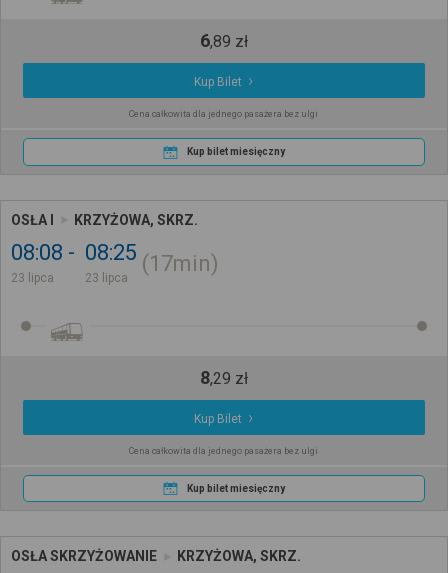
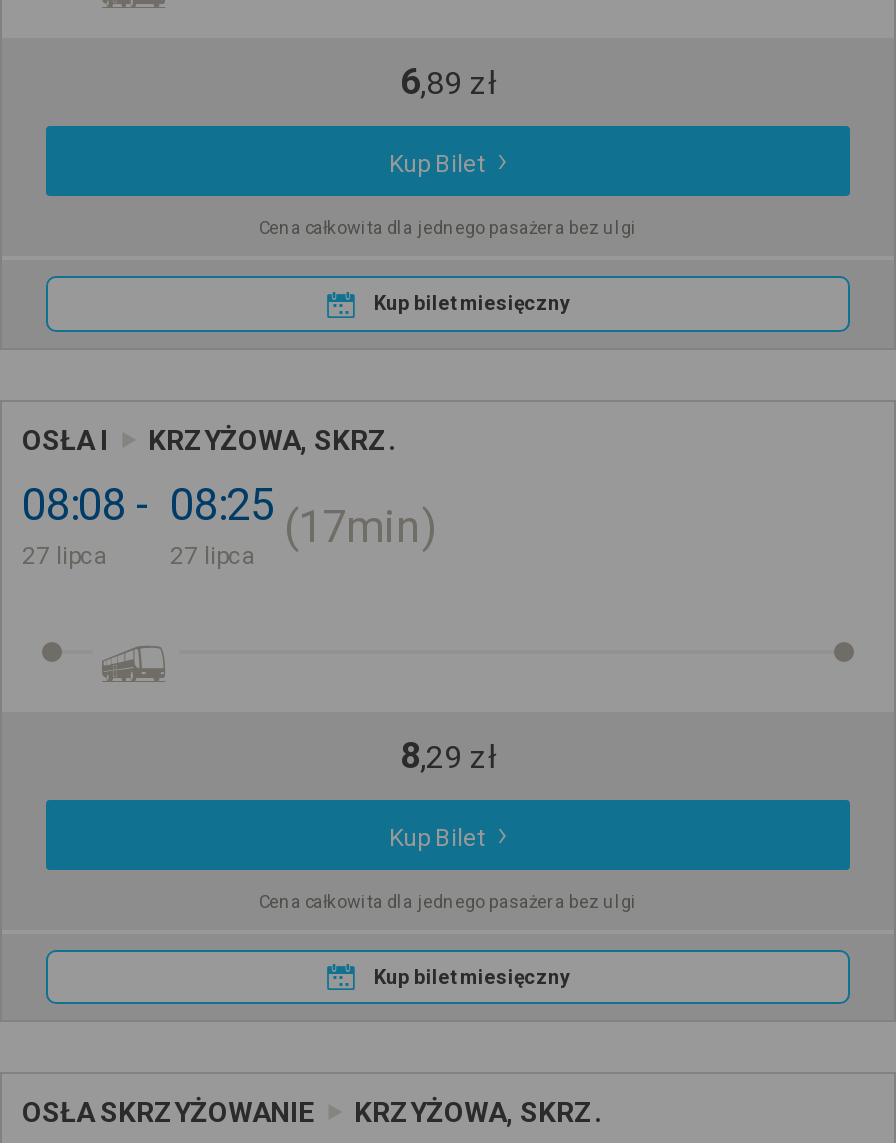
- 23 lipca
+ 27 lipca

- 23 lipca
+ 27 lipca
